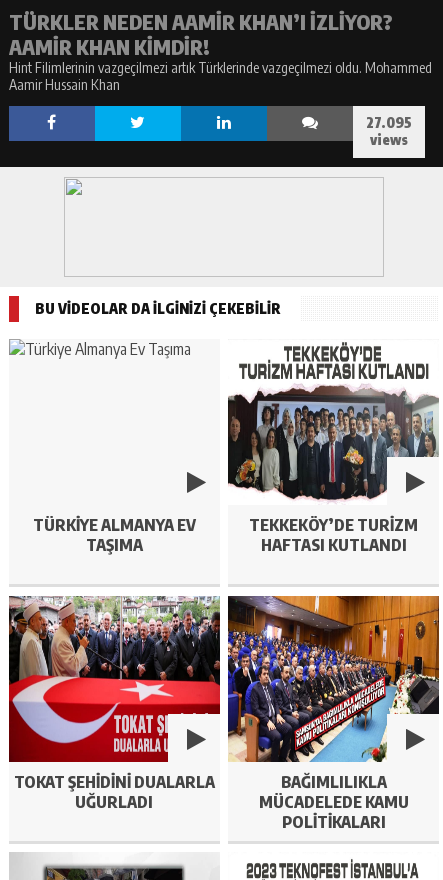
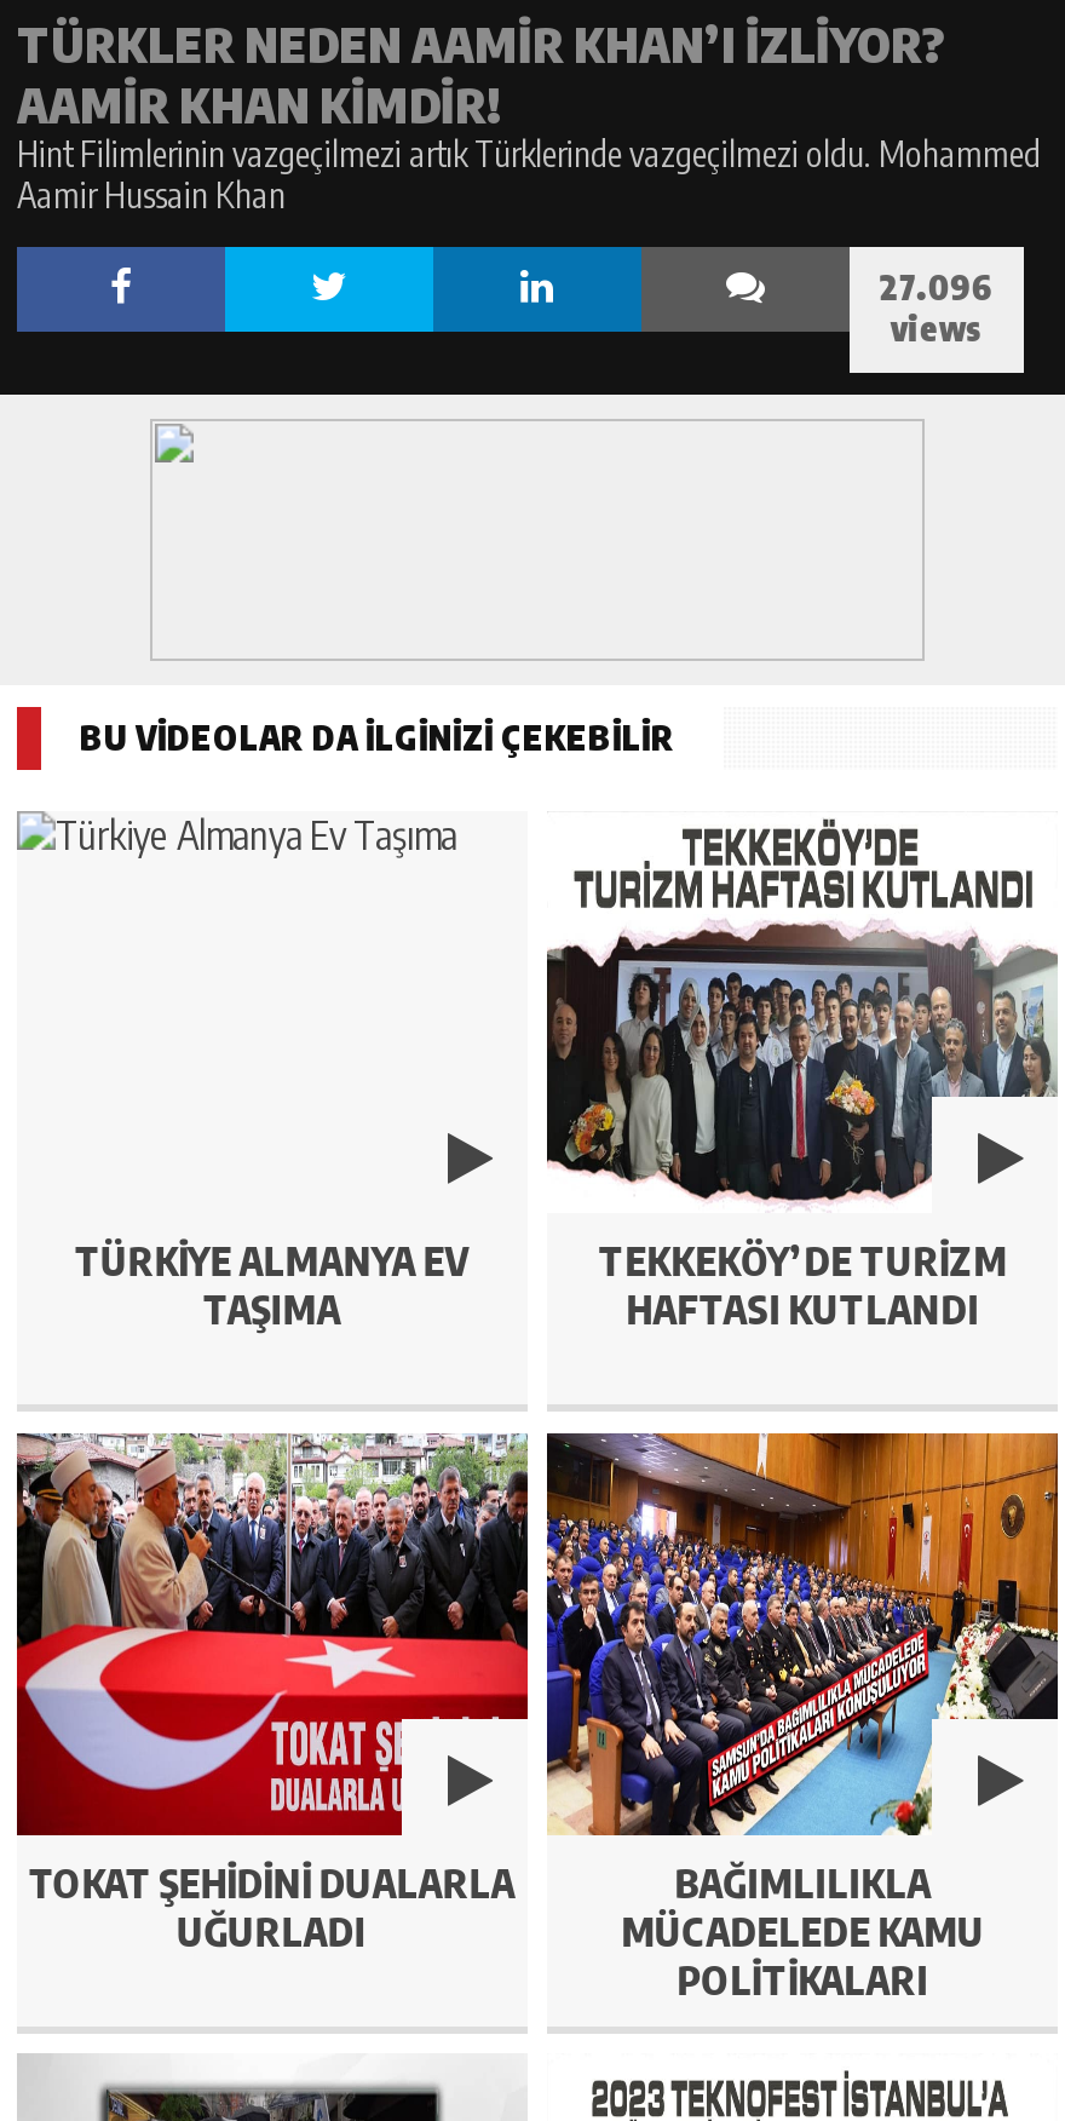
- 27.095
+ 27.096
